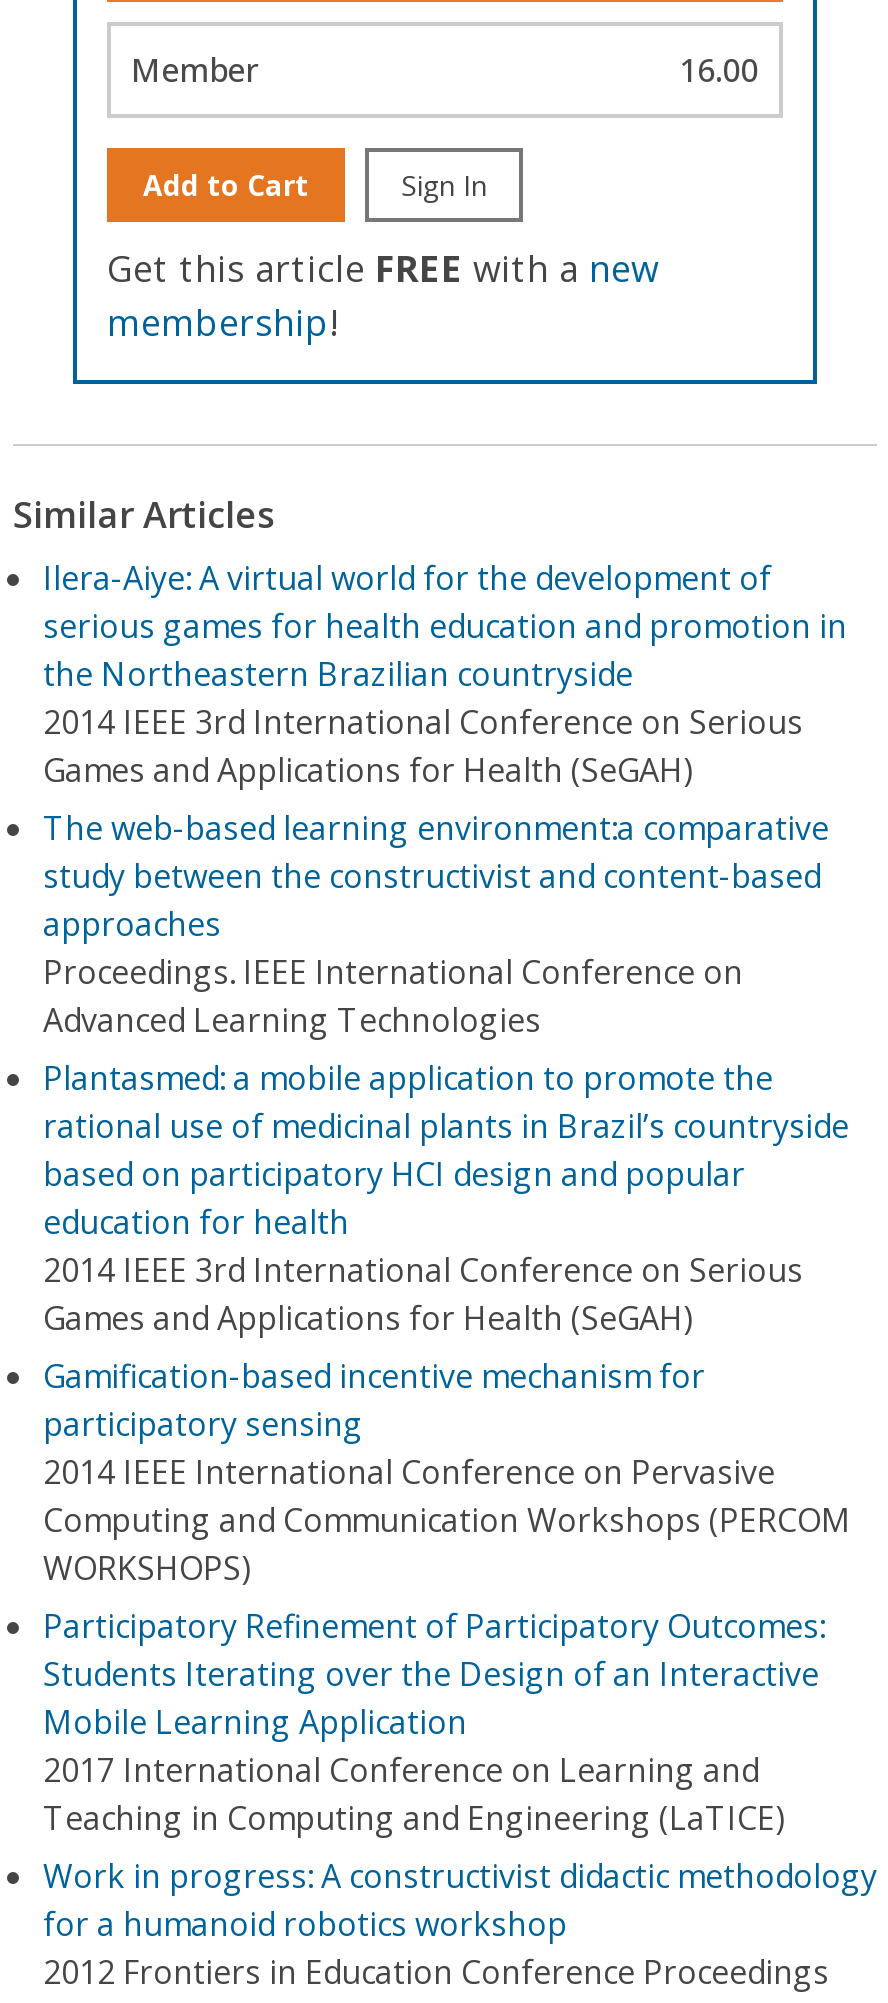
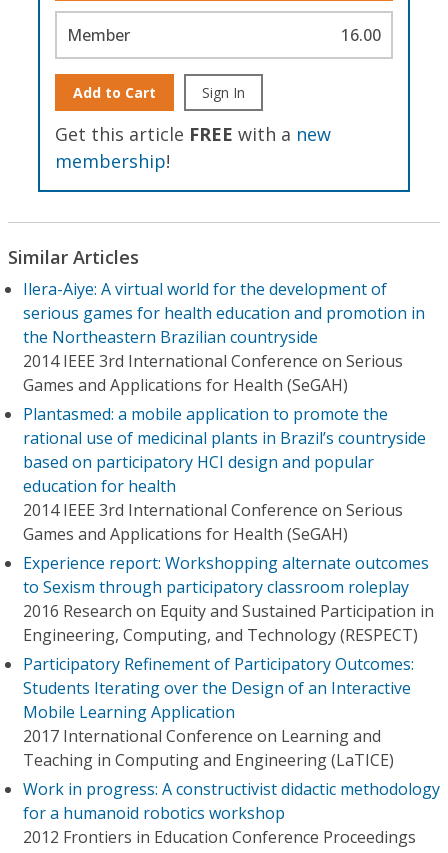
- The web-based learning environment:a comparative
- study between the constructivist and content-based
- approaches
- Proceedings. IEEE International Conference on
- Advanced Learning Technologies

- Gamification-based incentive mechanism for
- participatory sensing
- 2014 IEEE International Conference on Pervasive
- Computing and Communication Workshops (PERCOM
- WORKSHOPS)
+ Experience report: Workshopping alternate outcomes
+ to Sexism through participatory classroom roleplay
+ 2016 Research on Equity and Sustained Participation in
+ Engineering, Computing, and Technology (RESPECT)
